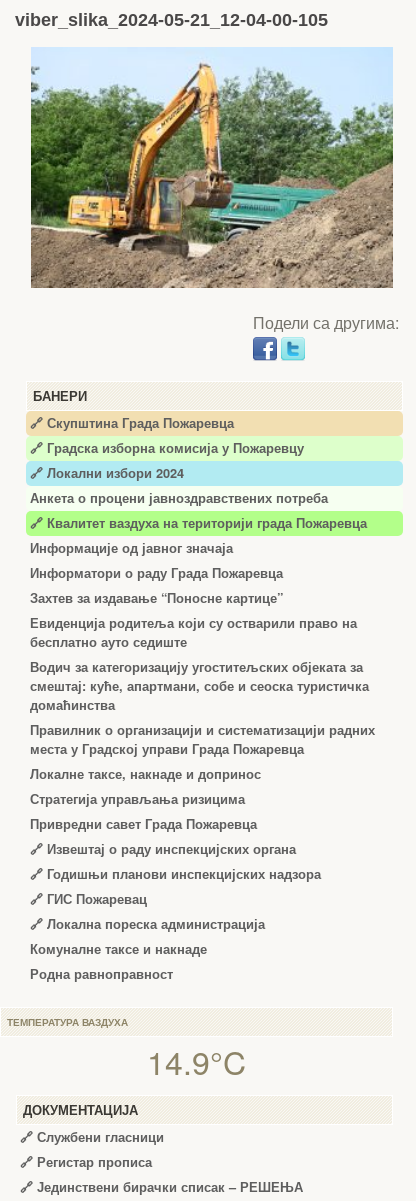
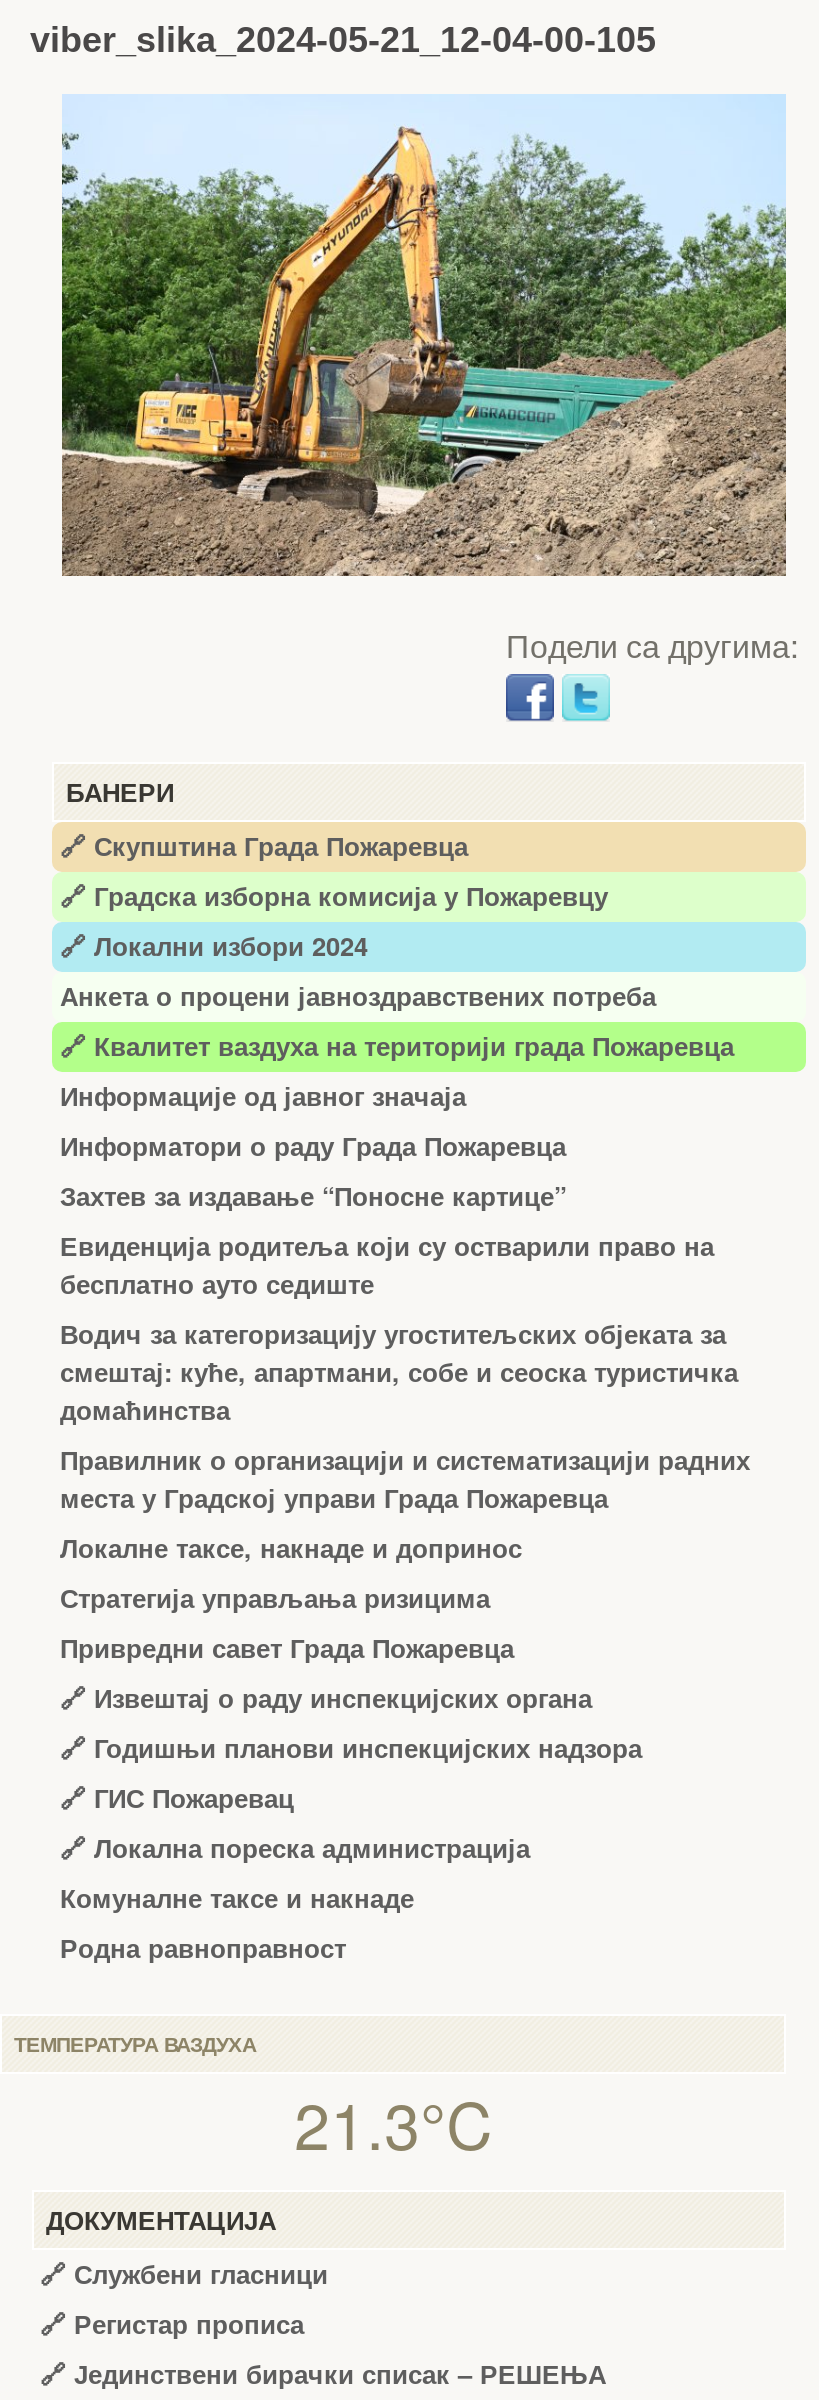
- 14.9°C
+ 21.3°C
